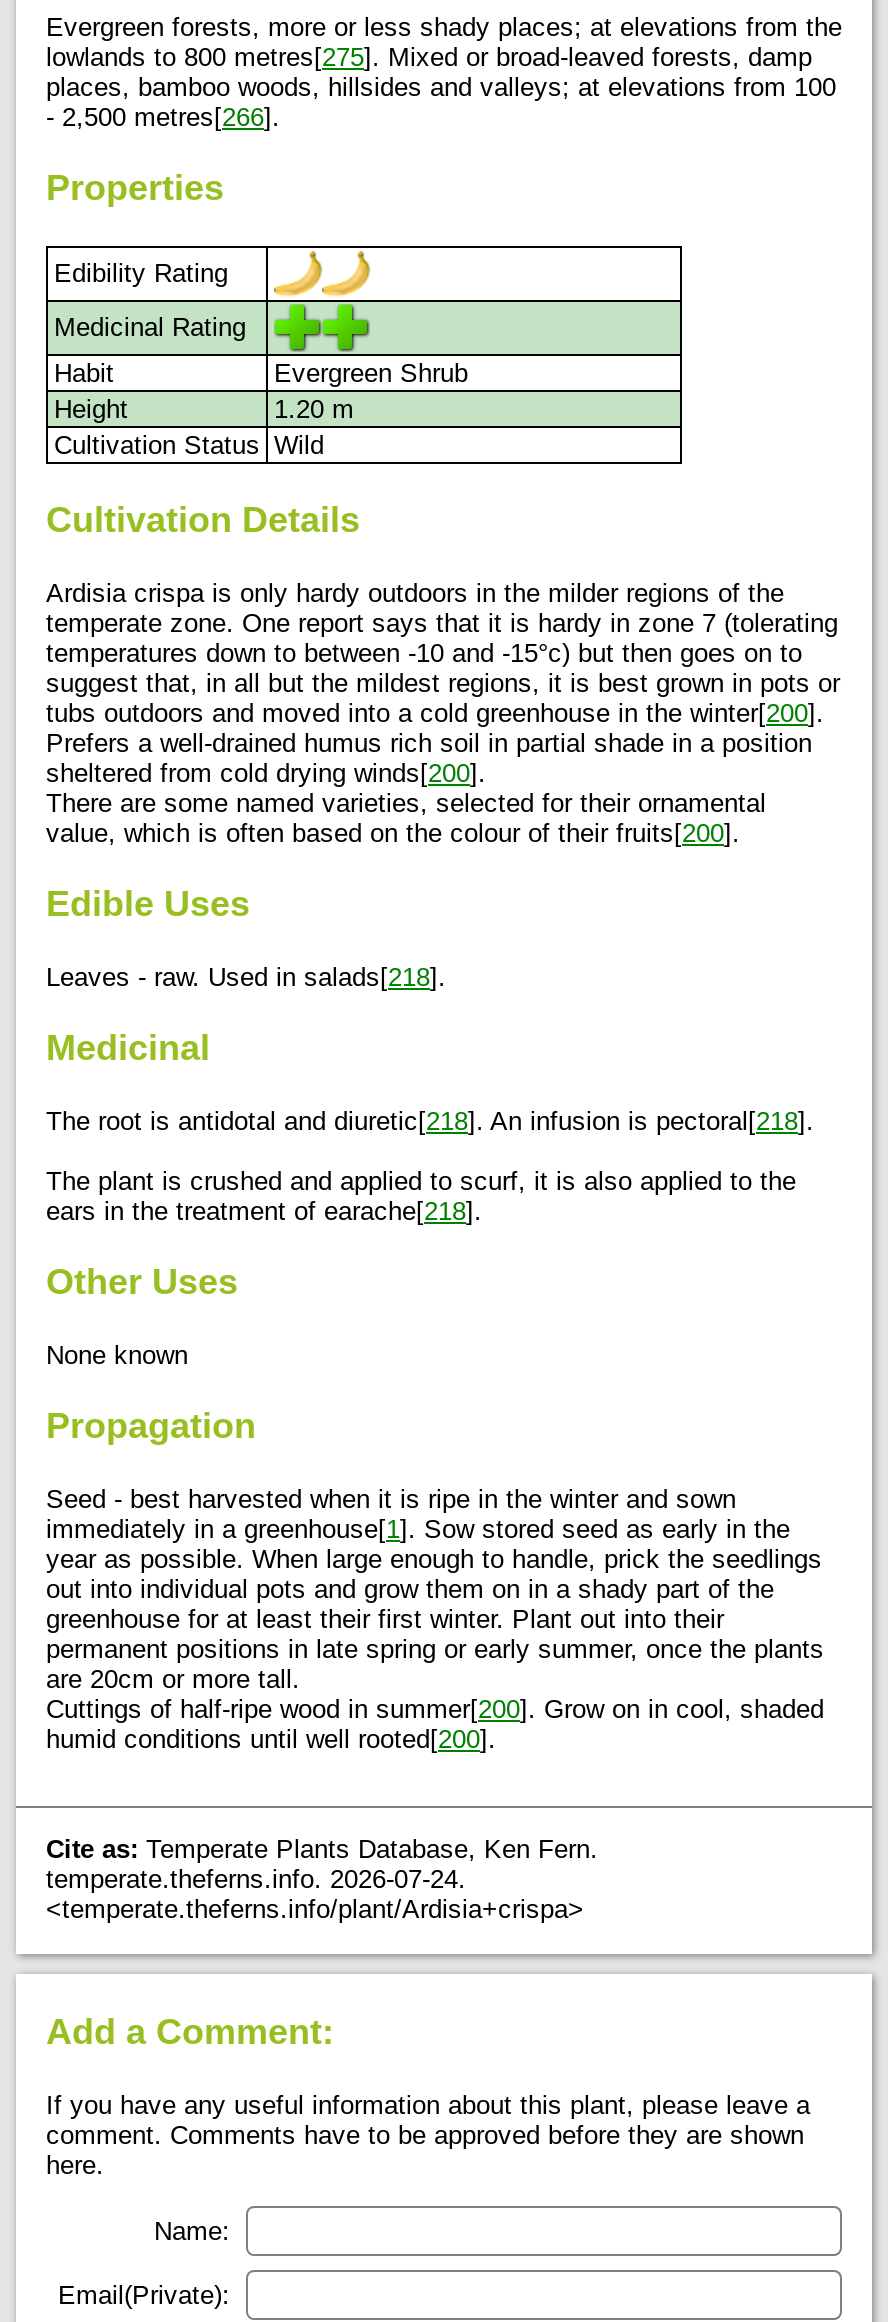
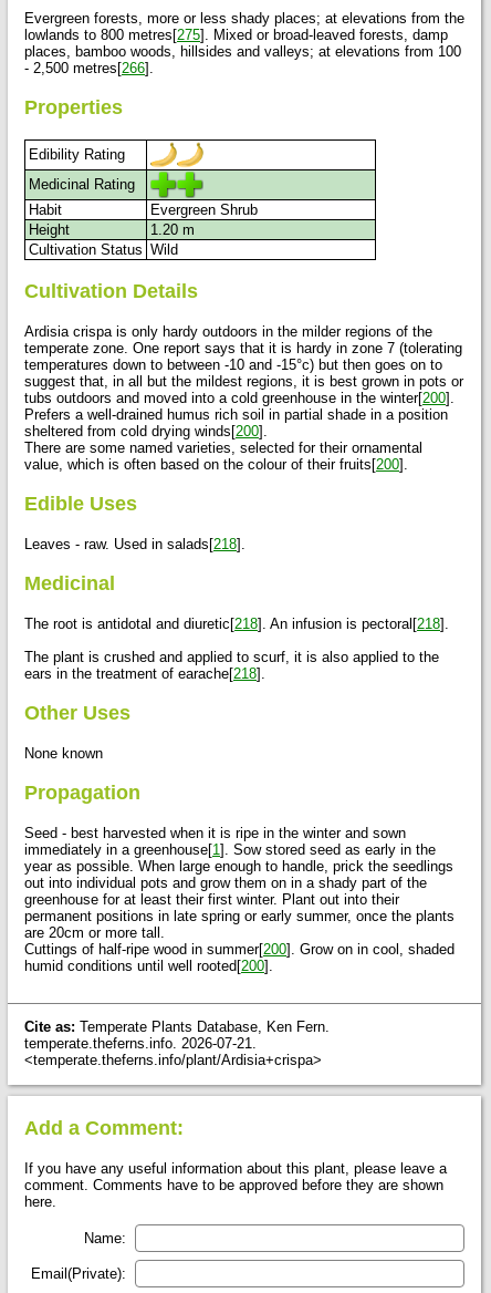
- temperate.theferns.info. 2026-07-24.
+ temperate.theferns.info. 2026-07-21.
